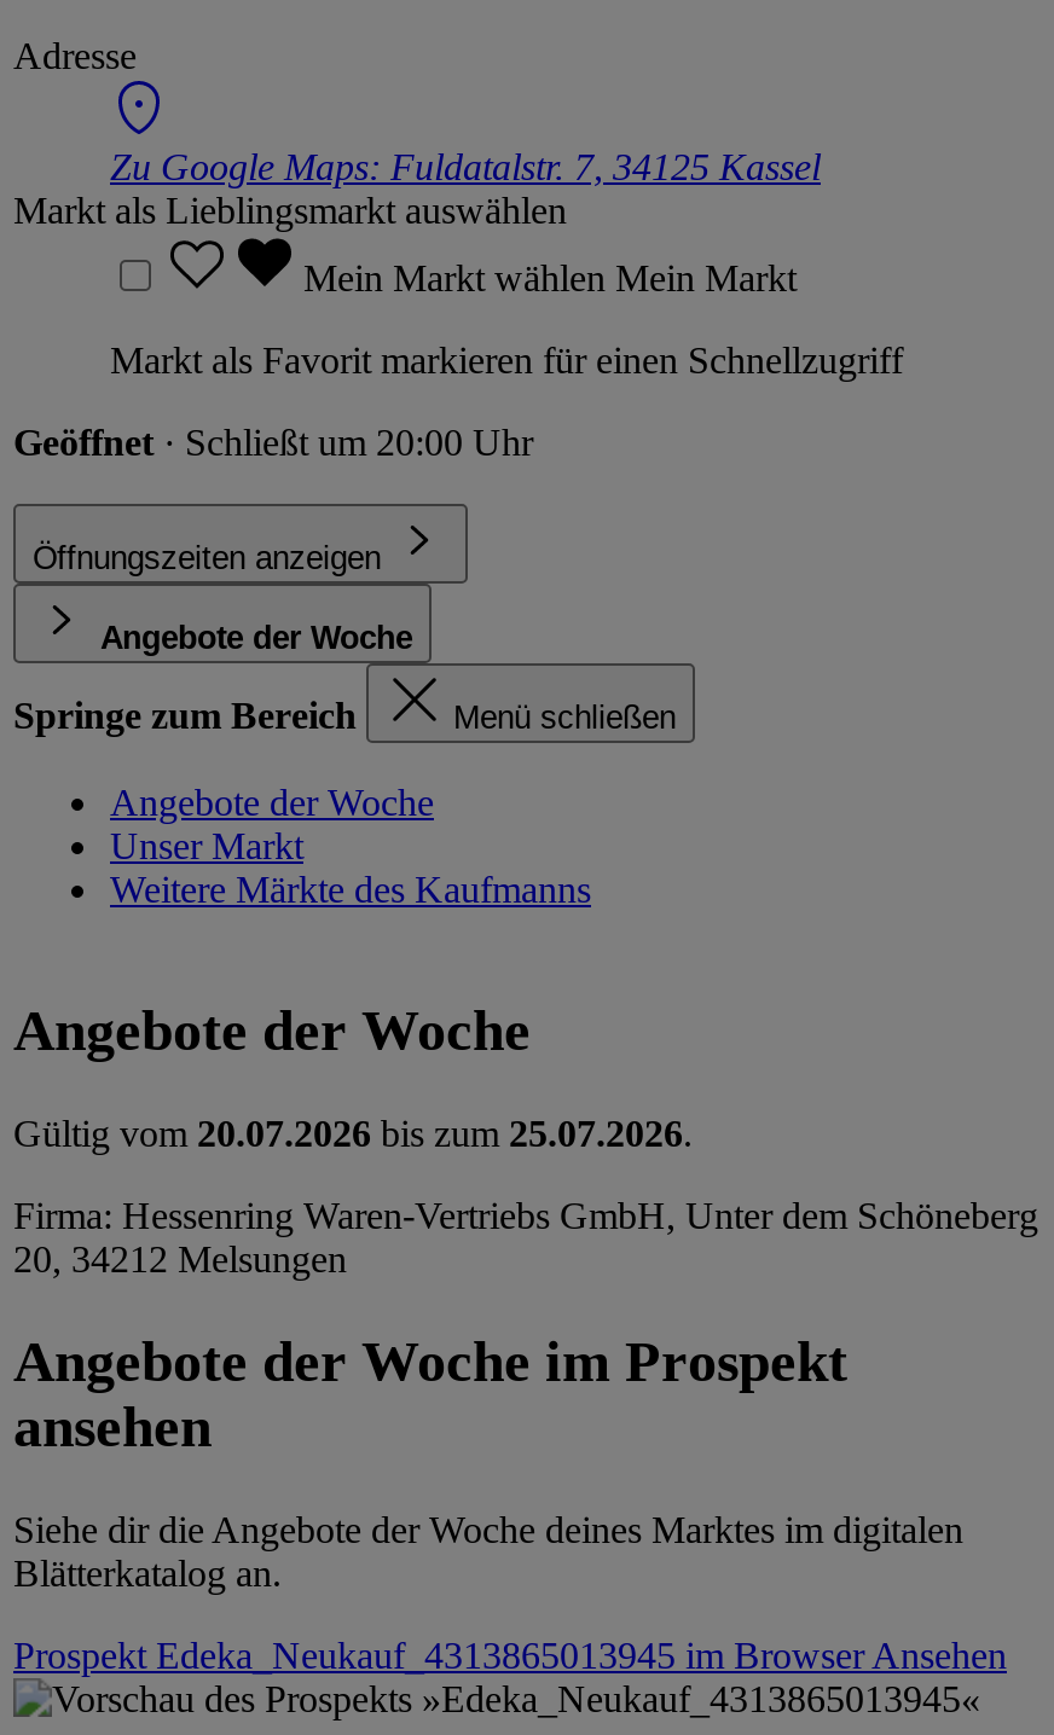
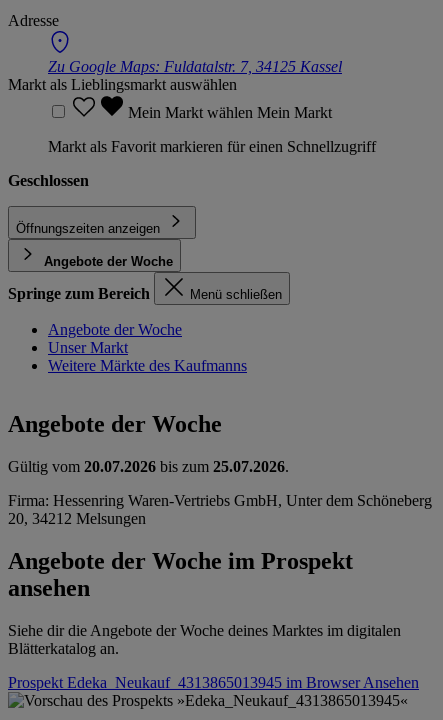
- Geöffnet · Schließt um 20:00 Uhr
+ Geschlossen
